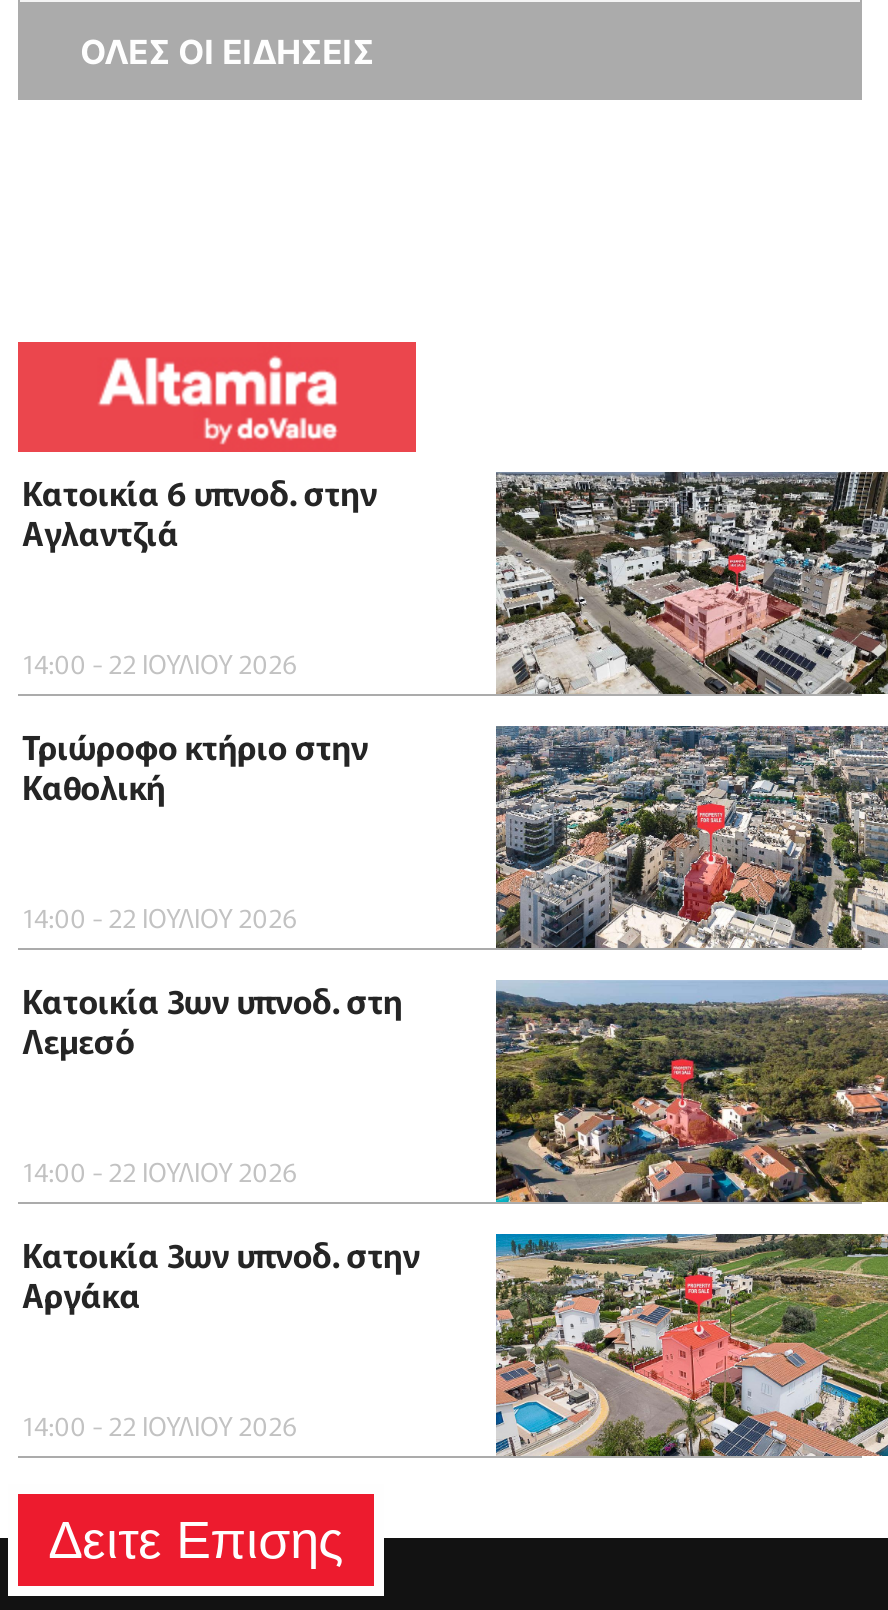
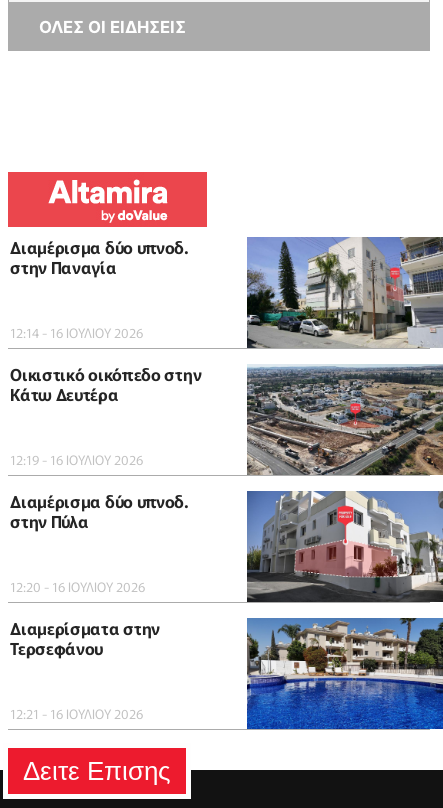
- Κατοικία 6 υπνοδ. στην
- Αγλαντζιά
+ Διαμέρισμα δύο υπνοδ.
+ στην Παναγία

- [image]
+ [image]

- 14:00 - 22 ΙΟΥΛΙΟΥ 2026
+ 12:14 - 16 ΙΟΥΛΙΟΥ 2026

- Τριώροφο κτήριο στην
- Καθολική
+ Οικιστικό οικόπεδο στην
+ Κάτω Δευτέρα

- [image]
+ [image]

- 14:00 - 22 ΙΟΥΛΙΟΥ 2026
+ 12:19 - 16 ΙΟΥΛΙΟΥ 2026

- Κατοικία 3ων υπνοδ. στη
- Λεμεσό
+ Διαμέρισμα δύο υπνοδ.
+ στην Πύλα

- [image]
+ [image]

- 14:00 - 22 ΙΟΥΛΙΟΥ 2026
+ 12:20 - 16 ΙΟΥΛΙΟΥ 2026

- Κατοικία 3ων υπνοδ. στην
- Αργάκα
+ Διαμερίσματα στην
+ Τερσεφάνου

- [image]
+ [image]

- 14:00 - 22 ΙΟΥΛΙΟΥ 2026
+ 12:21 - 16 ΙΟΥΛΙΟΥ 2026
